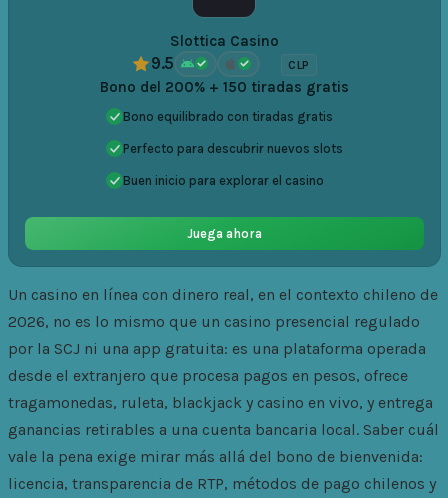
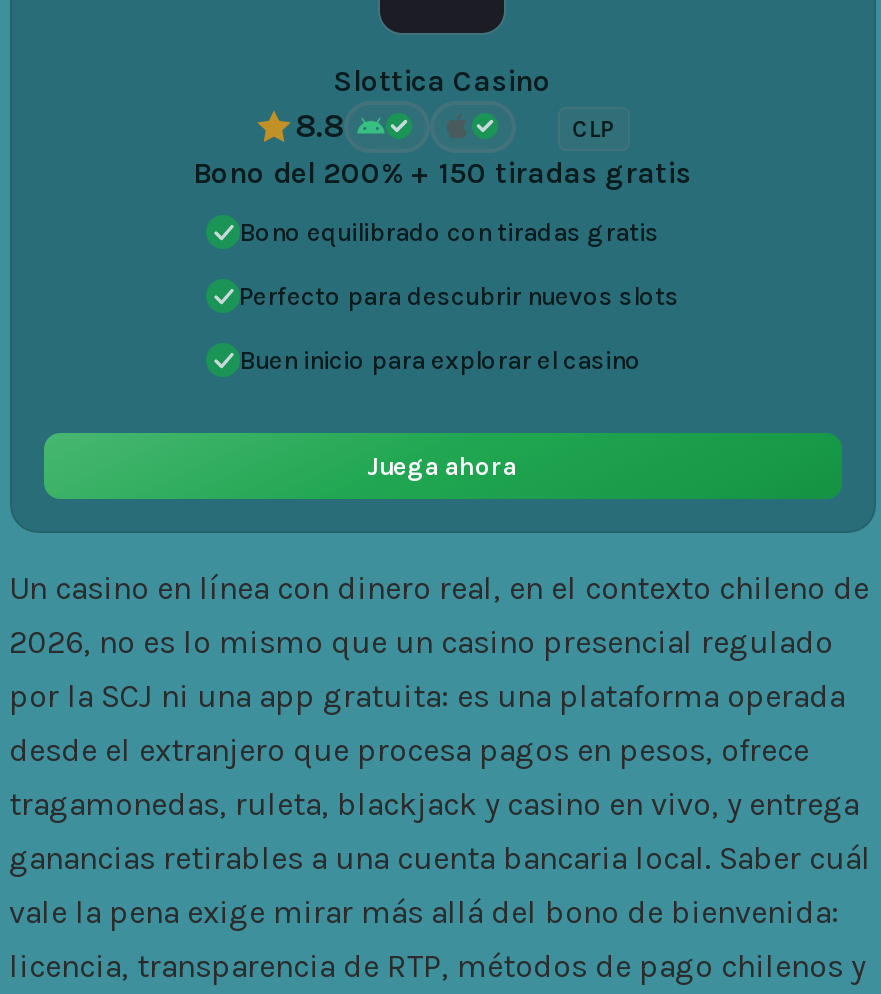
- 9.5
+ 8.8
